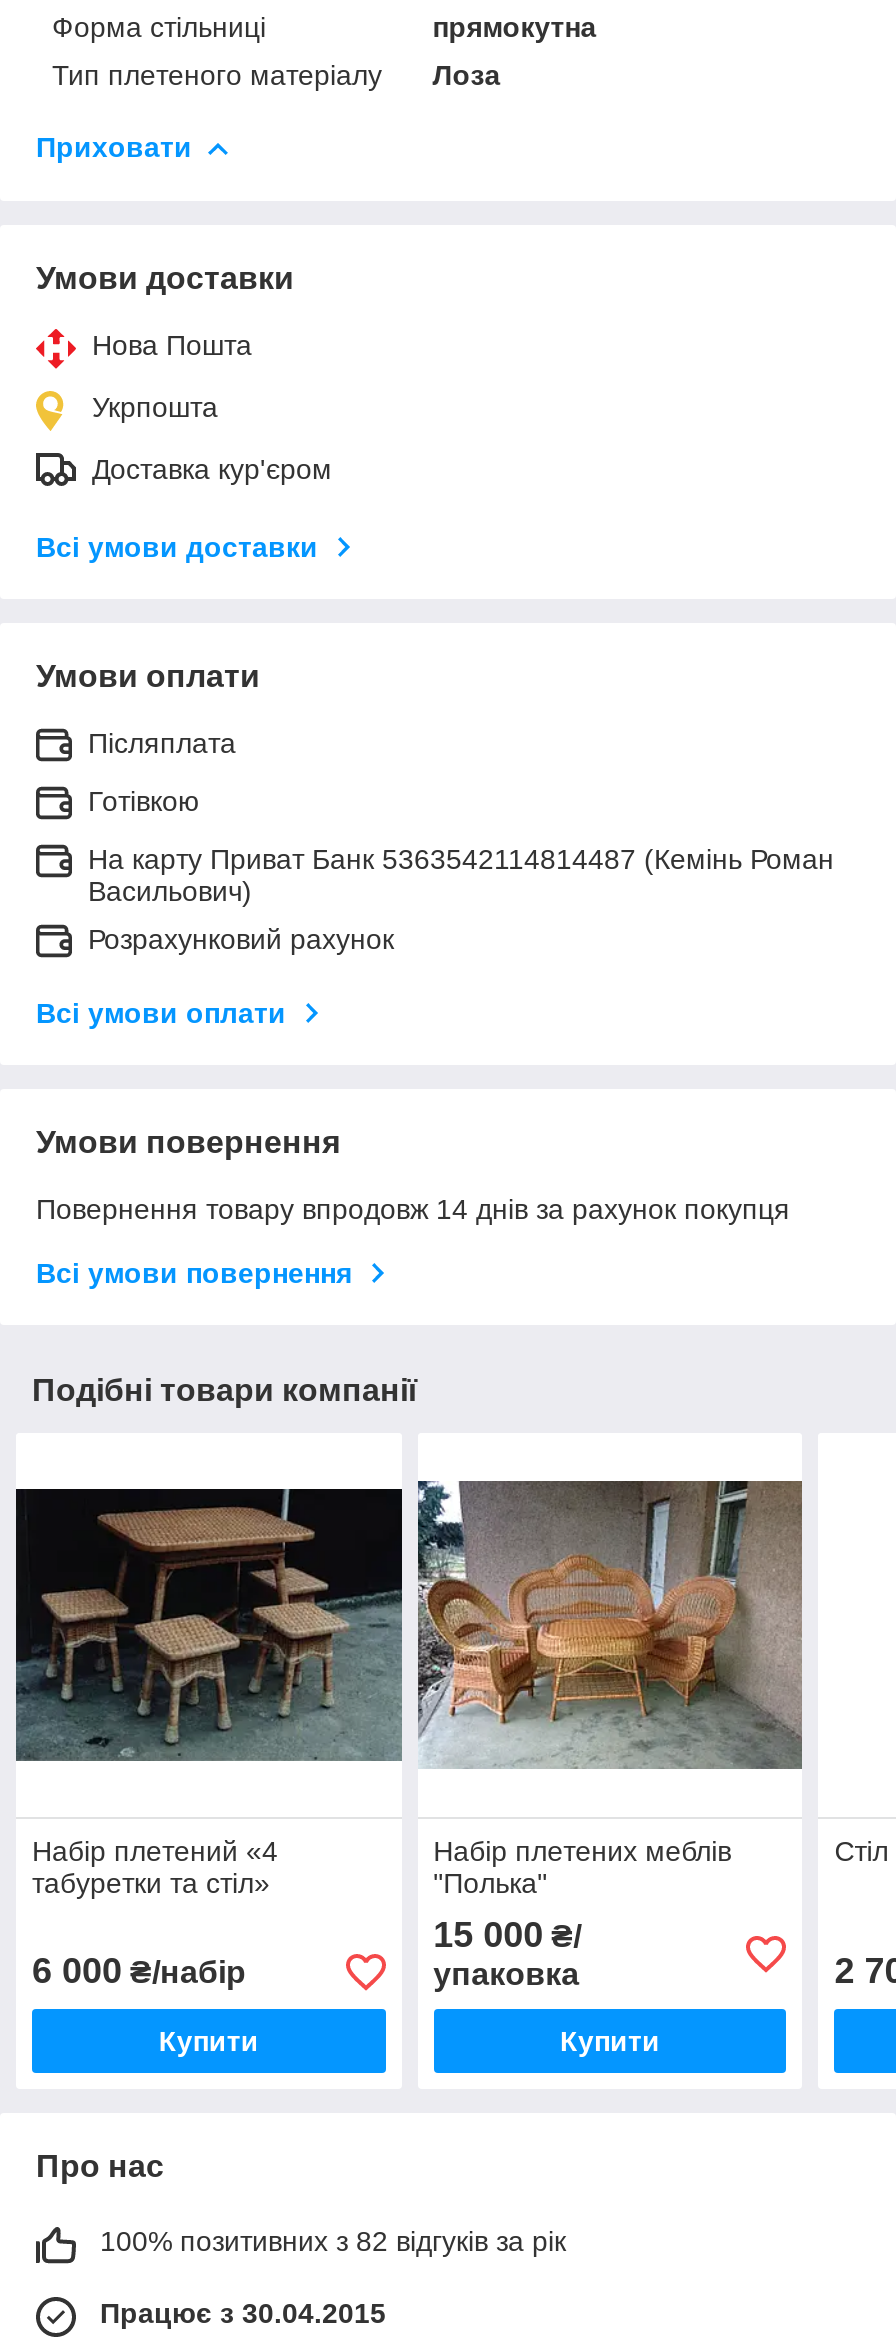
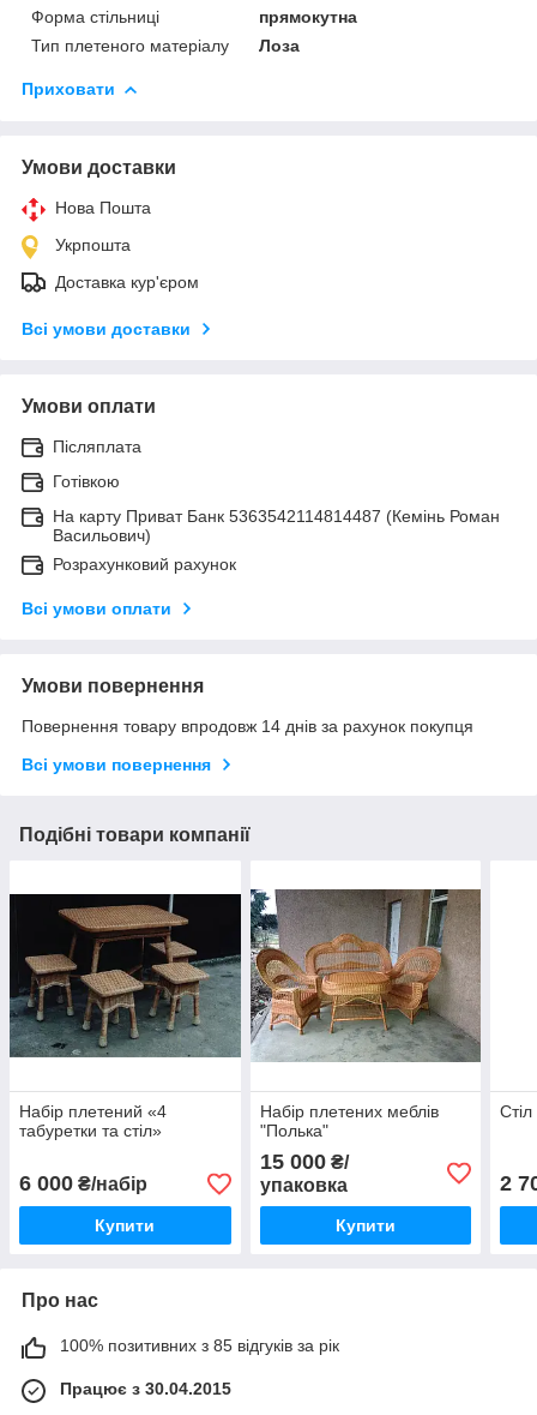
- 100% позитивних з 82 відгуків за рік
+ 100% позитивних з 85 відгуків за рік
